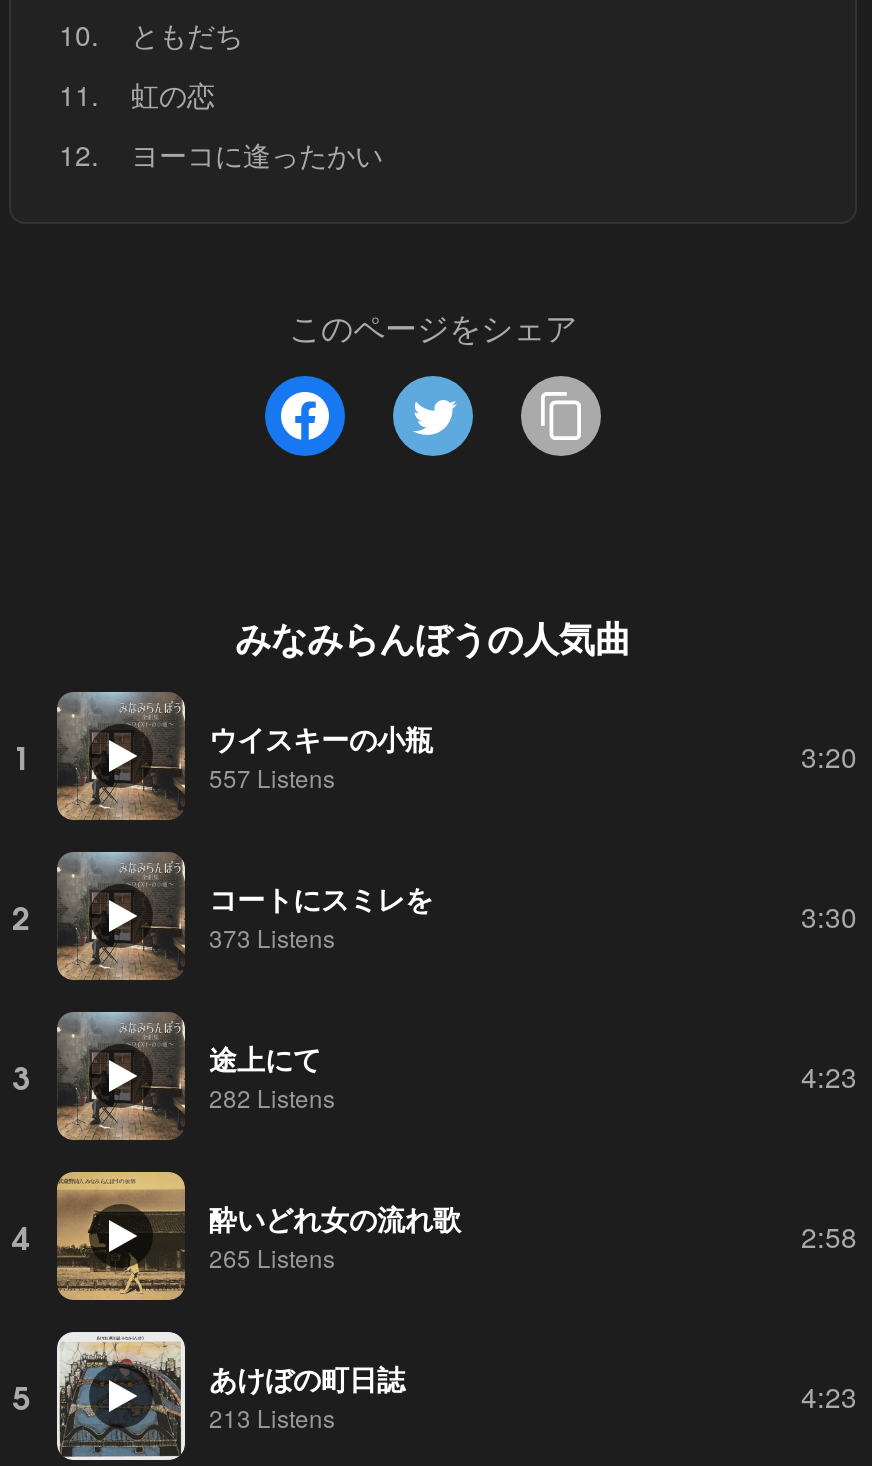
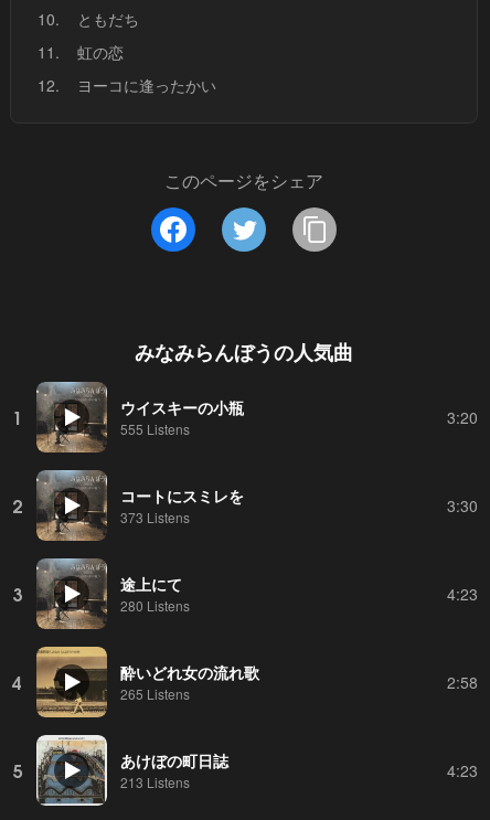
- 557 Listens
+ 555 Listens

- 282 Listens
+ 280 Listens
